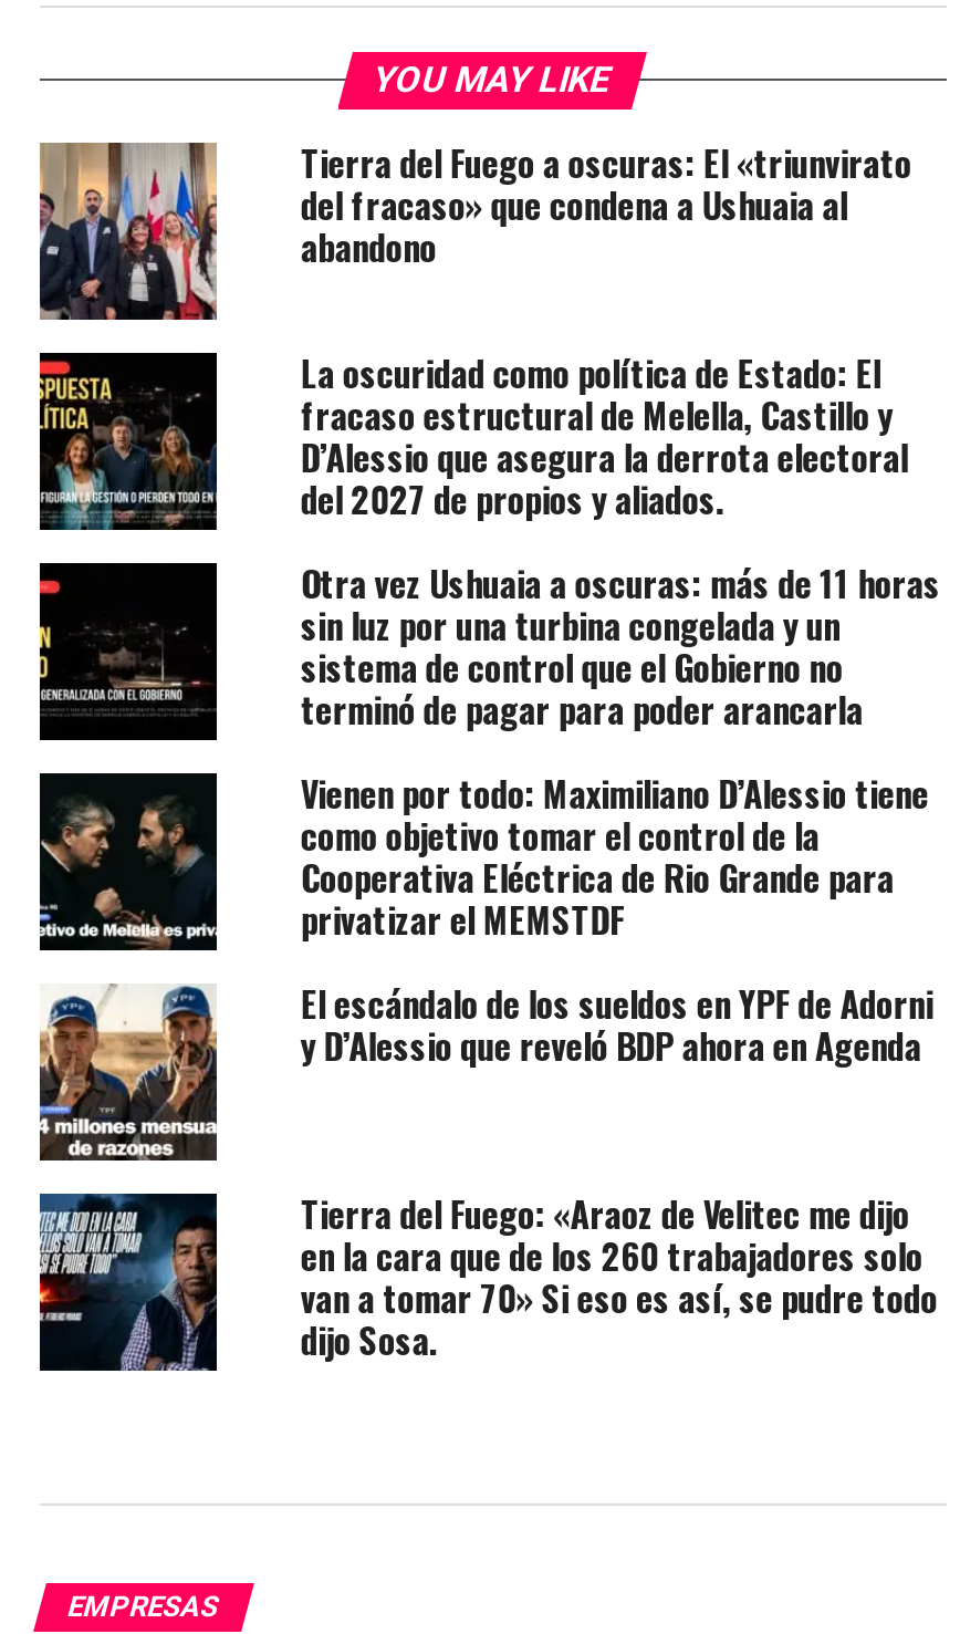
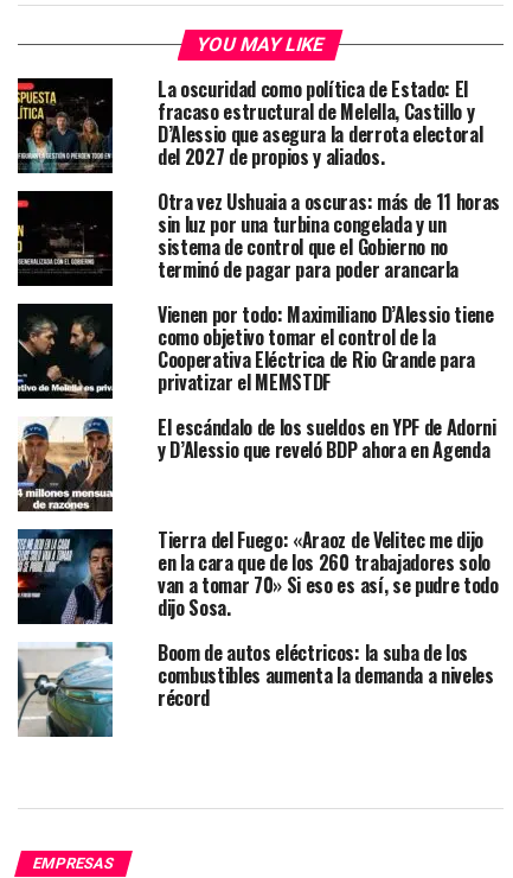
- [image]
- Tierra del Fuego a oscuras: El «triunvirato
- del fracaso» que condena a Ushuaia al
- abandono

moved up: [image] | La oscuridad como política de Estado: El | fracaso estructural de Melella, Castillo y | ... | van a tomar 70» Si eso es así, se pudre todo | dijo Sosa.

+ [image]
+ Boom de autos eléctricos: la suba de los
+ combustibles aumenta la demanda a niveles
+ récord
